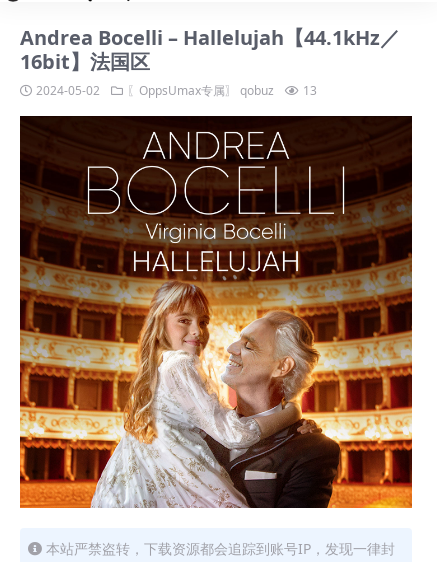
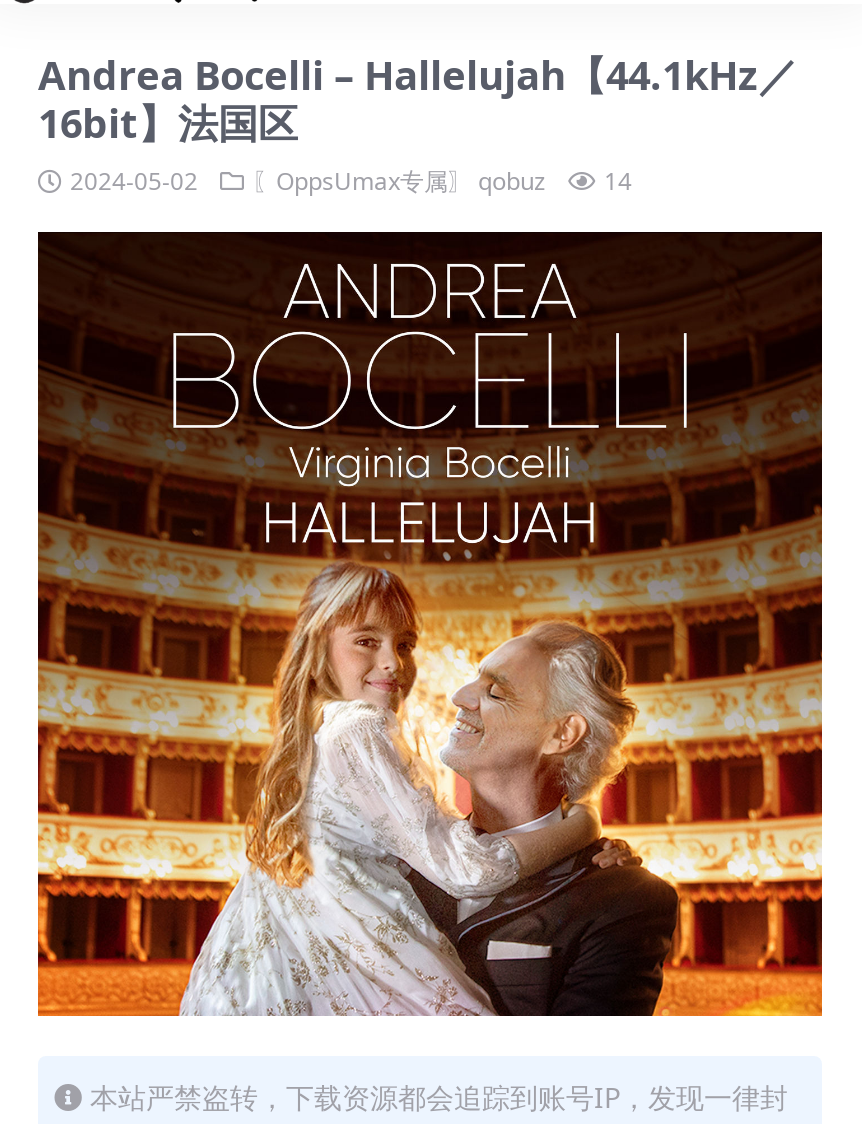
- 2024-05-02 〖OppsUmax专属〗 qobuz 13
+ 2024-05-02 〖OppsUmax专属〗 qobuz 14
